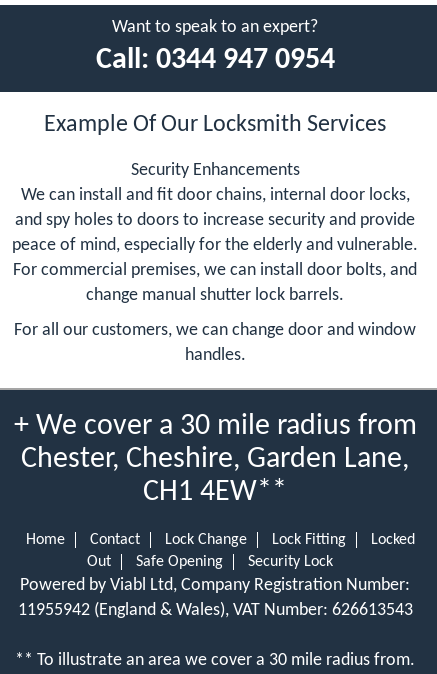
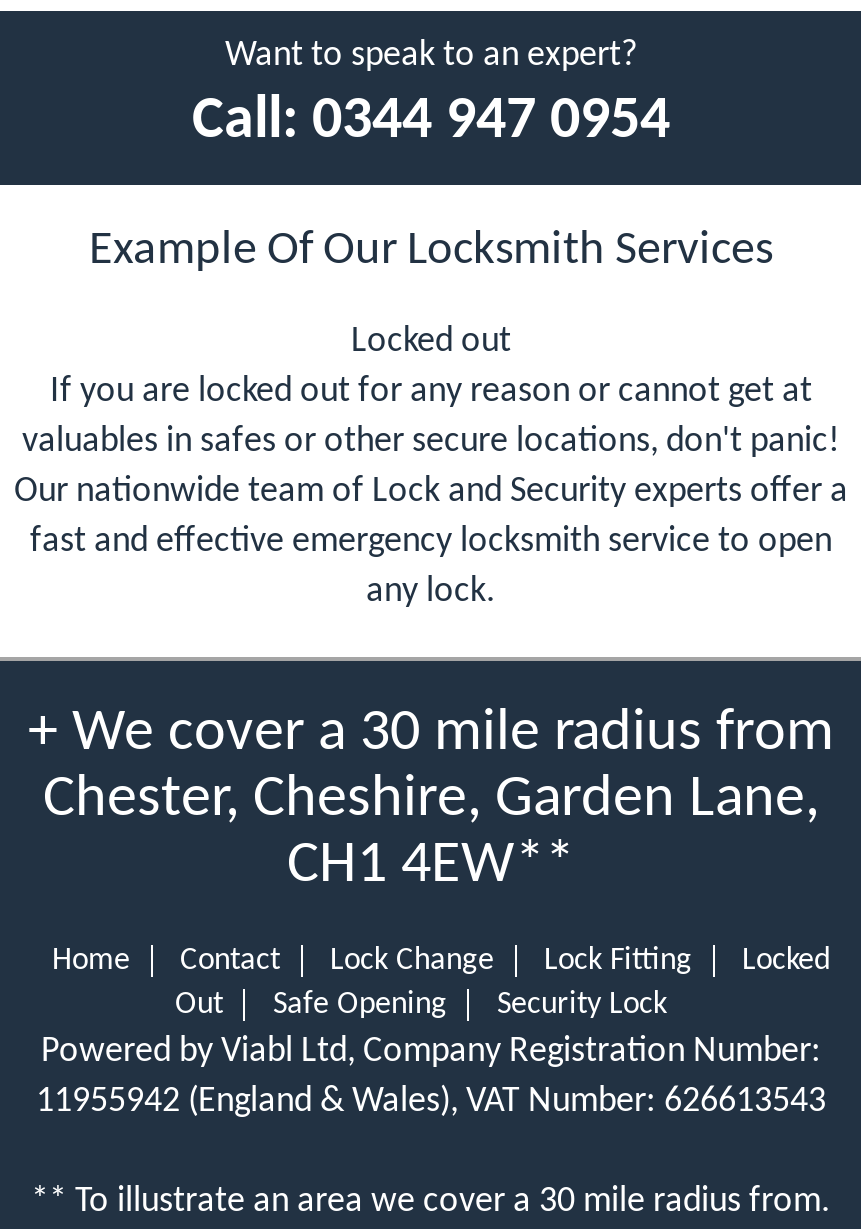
- Security Enhancements
- We can install and fit door chains, internal door locks,
- and spy holes to doors to increase security and provide
- peace of mind, especially for the elderly and vulnerable.
- For commercial premises, we can install door bolts, and
- change manual shutter lock barrels.
- For all our customers, we can change door and window
- handles.
+ Locked out
+ If you are locked out for any reason or cannot get at
+ valuables in safes or other secure locations, don't panic!
+ Our nationwide team of Lock and Security experts offer a
+ fast and effective emergency locksmith service to open
+ any lock.
